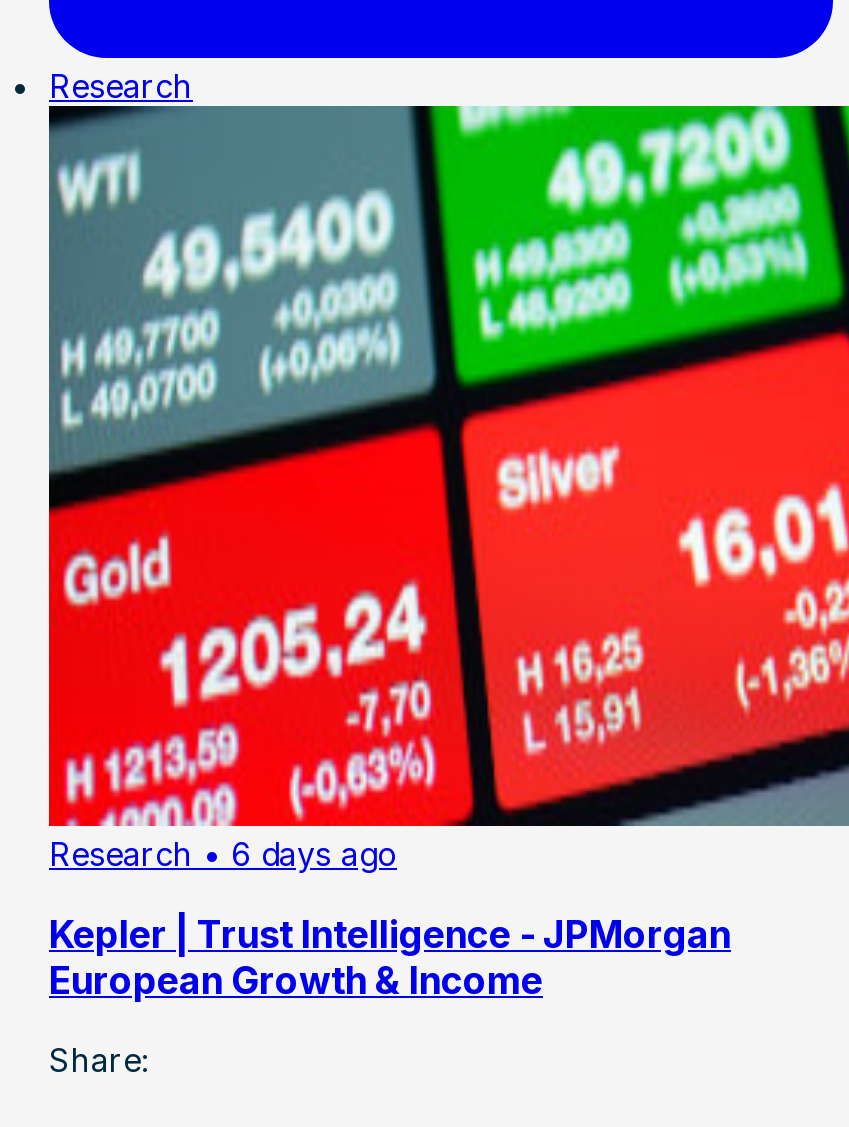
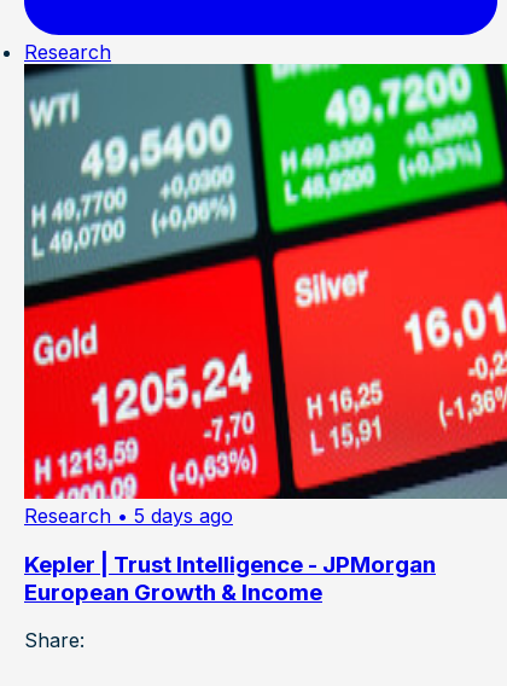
- Research • 6 days ago
+ Research • 5 days ago
